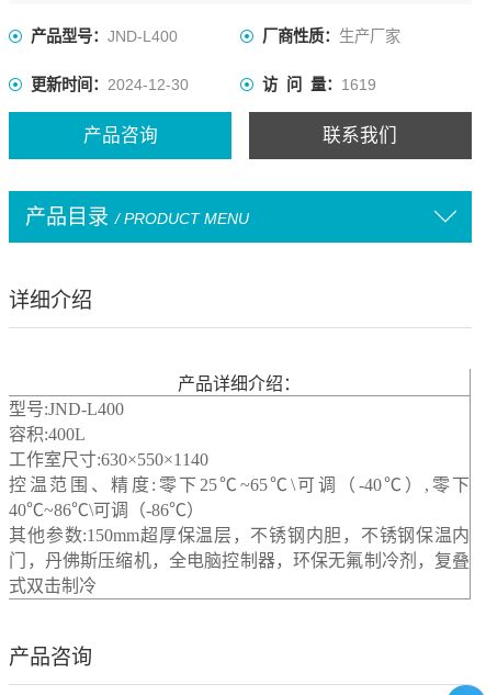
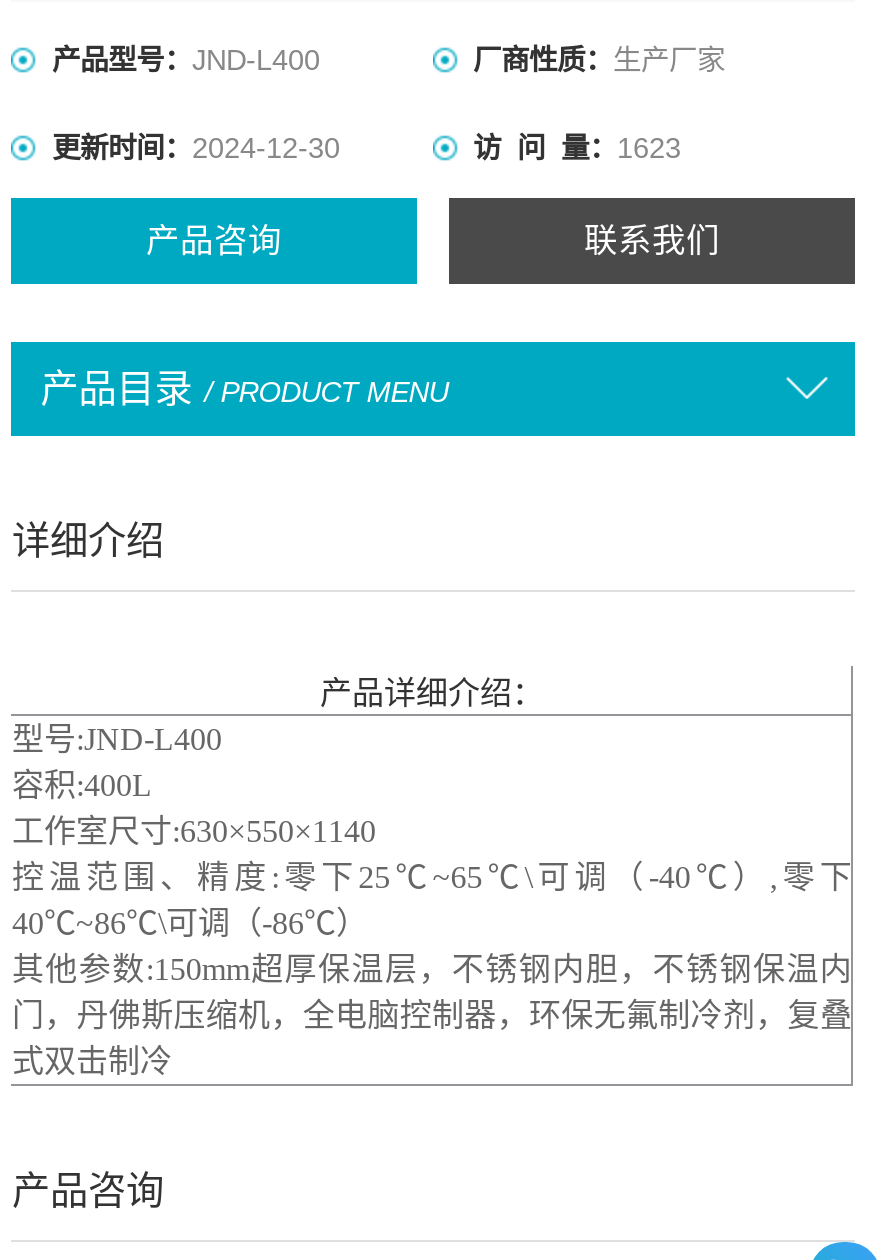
- 访 问 量：1619
+ 访 问 量：1623
